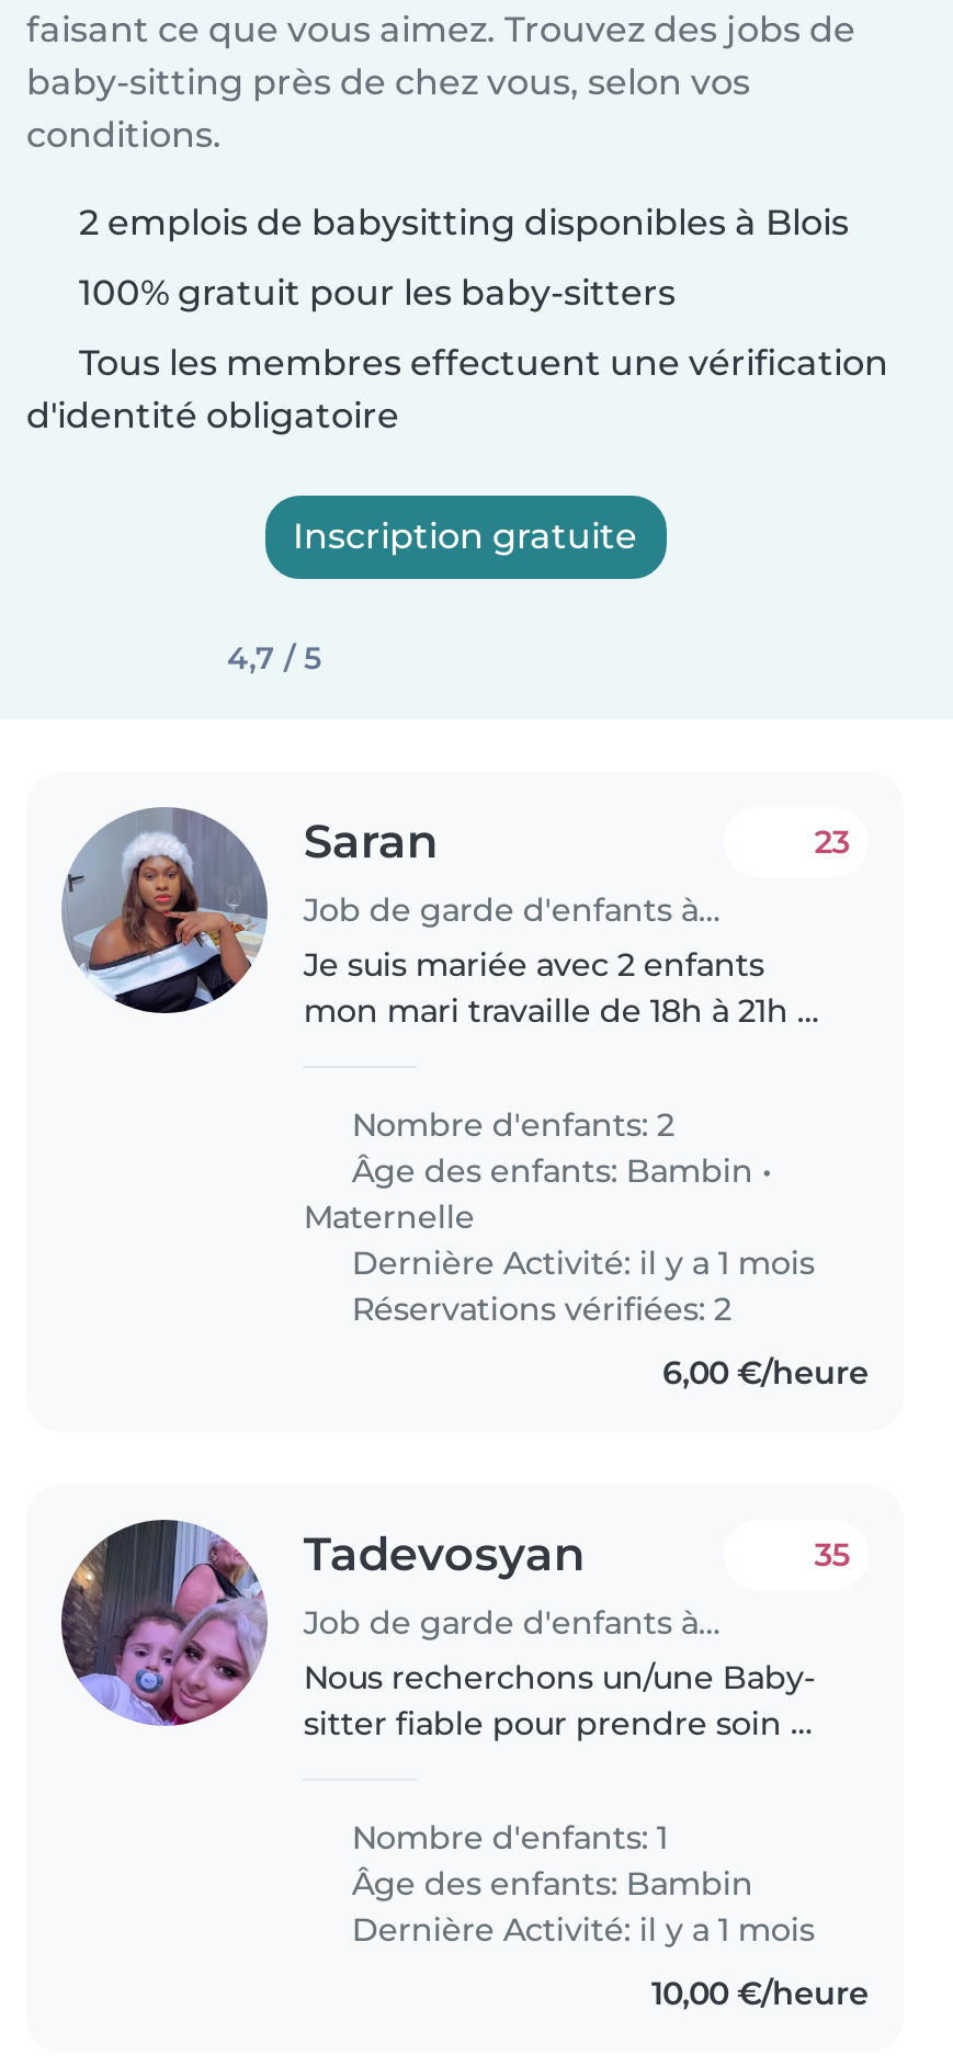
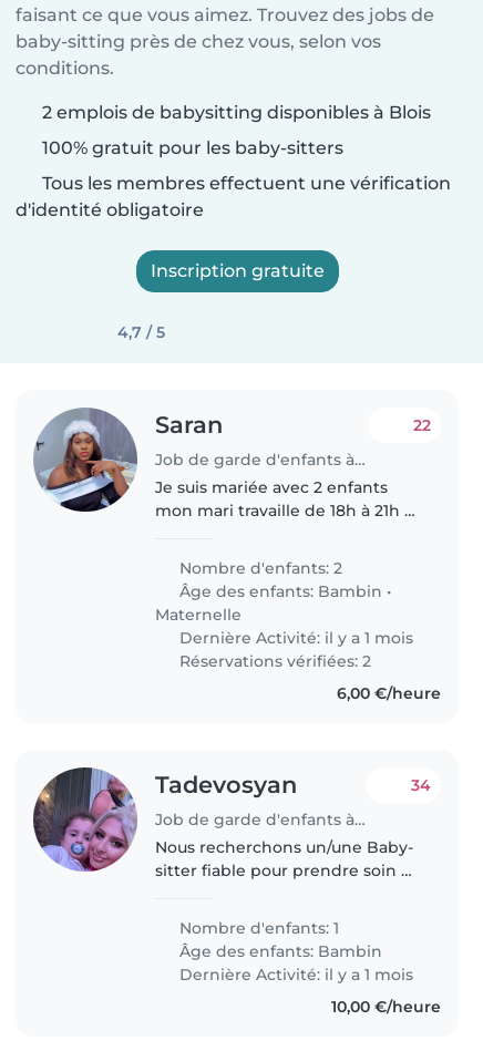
- 23
+ 22

- 35
+ 34
